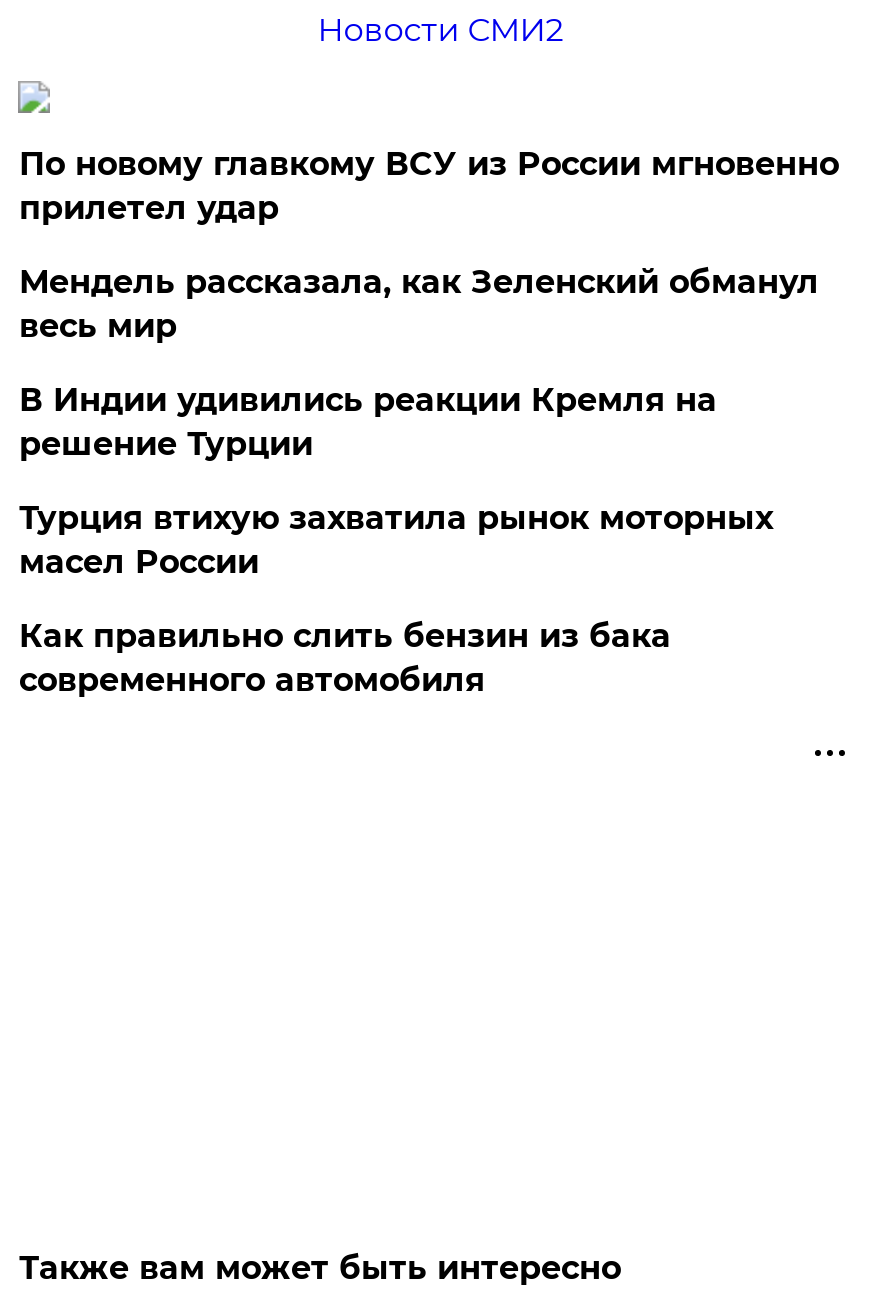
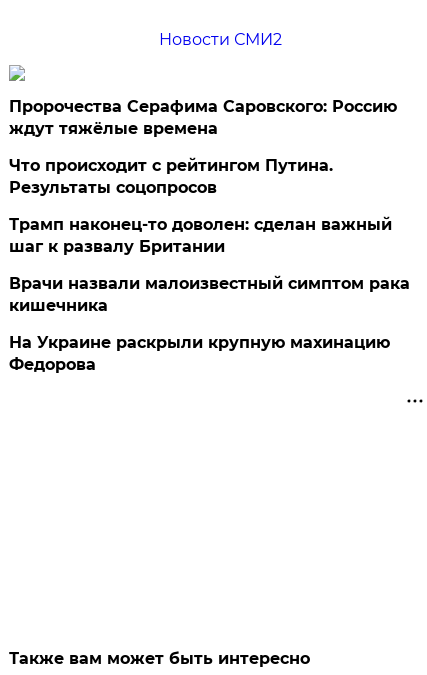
- По новому главкому ВСУ из России мгновенно
- прилетел удар
+ Пророчества Серафима Саровского: Россию
+ ждут тяжёлые времена

- Мендель рассказала, как Зеленский обманул
- весь мир
+ Что происходит с рейтингом Путина.
+ Результаты соцопросов

- В Индии удивились реакции Кремля на
- решение Турции
+ Трамп наконец-то доволен: сделан важный
+ шаг к развалу Британии

- Турция втихую захватила рынок моторных
- масел России
+ Врачи назвали малоизвестный симптом рака
+ кишечника

- Как правильно слить бензин из бака
- современного автомобиля
+ На Украине раскрыли крупную махинацию
+ Федорова
